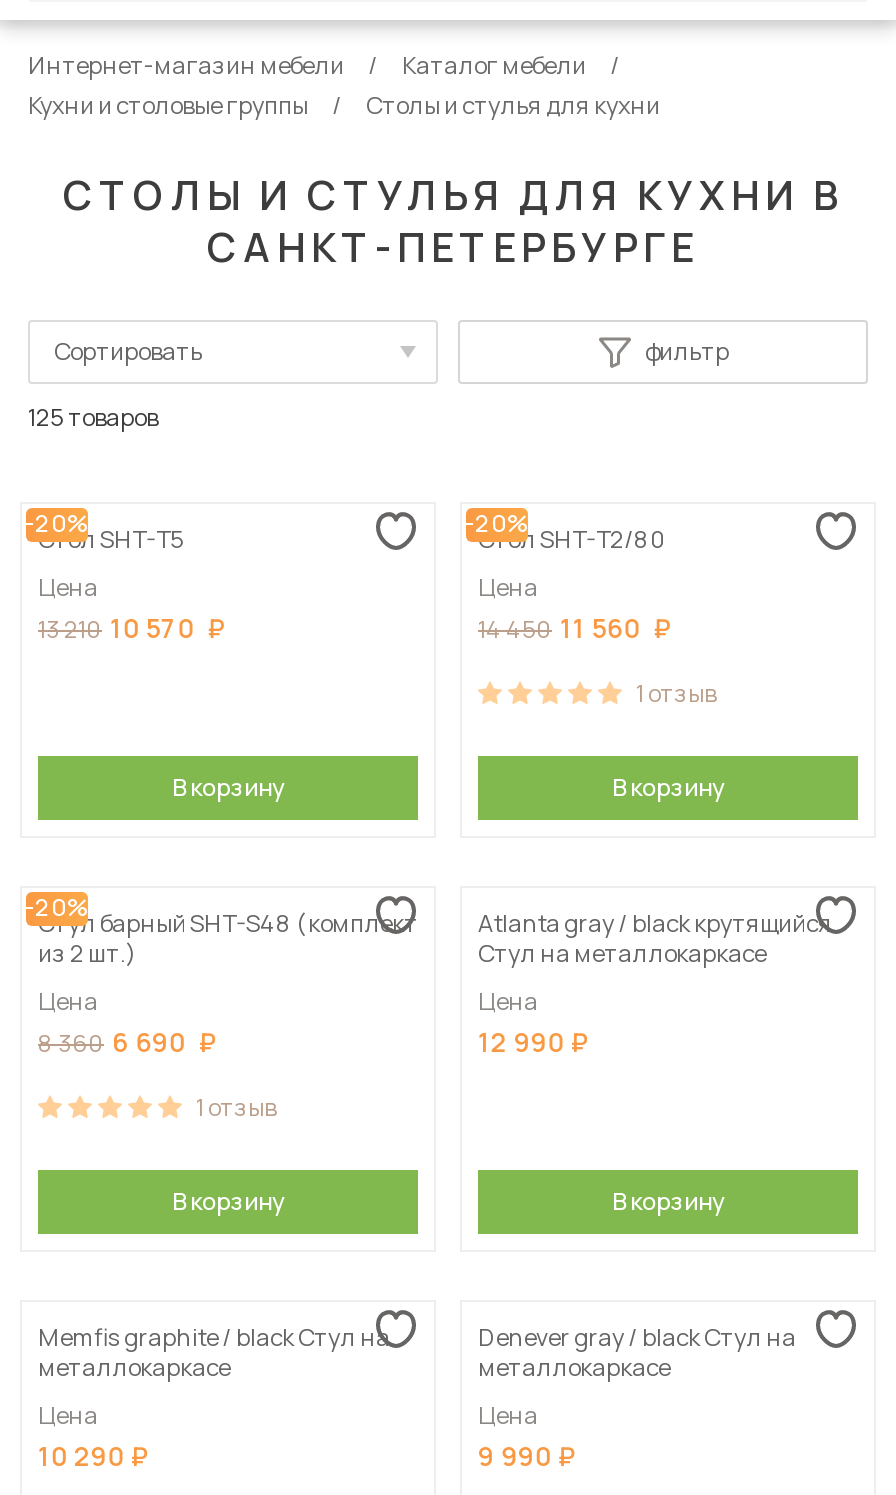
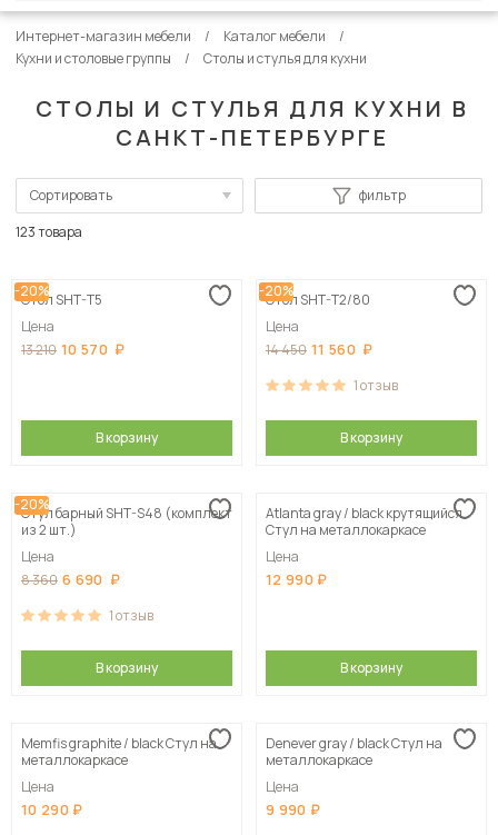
- 125 товаров
+ 123 товара
